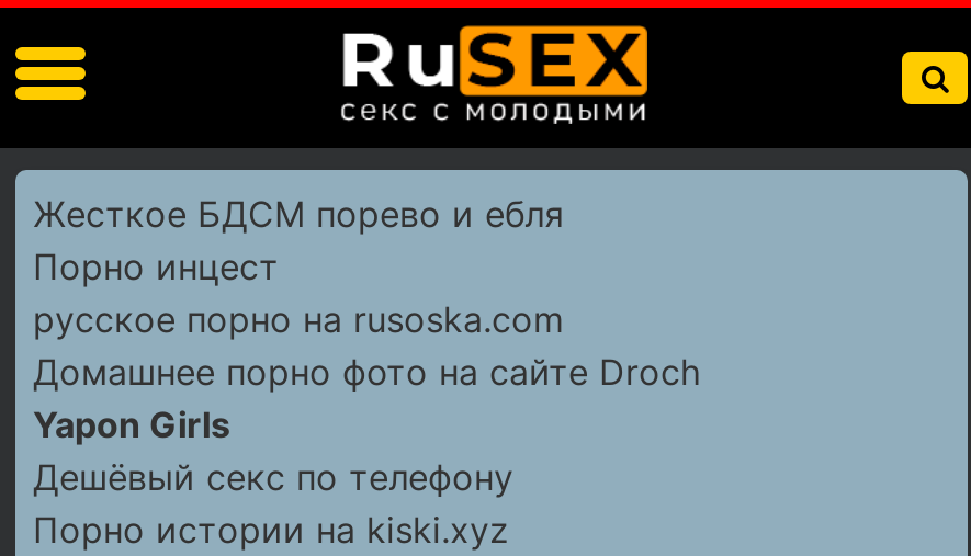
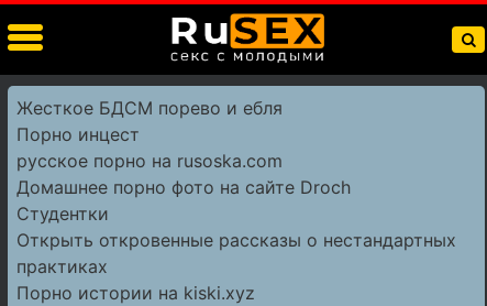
- Yapon Girls
- Дешёвый секс по телефону
+ Студентки
+ Открыть откровенные рассказы о нестандартных
+ практиках
